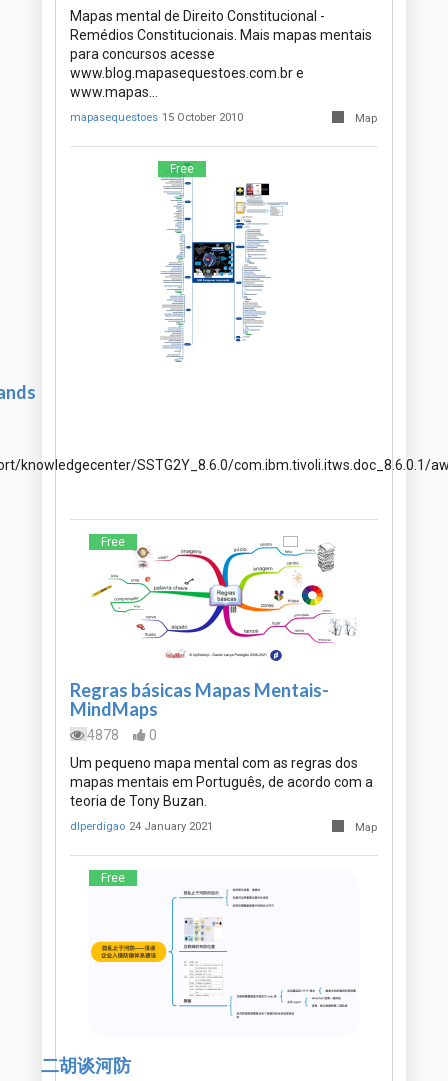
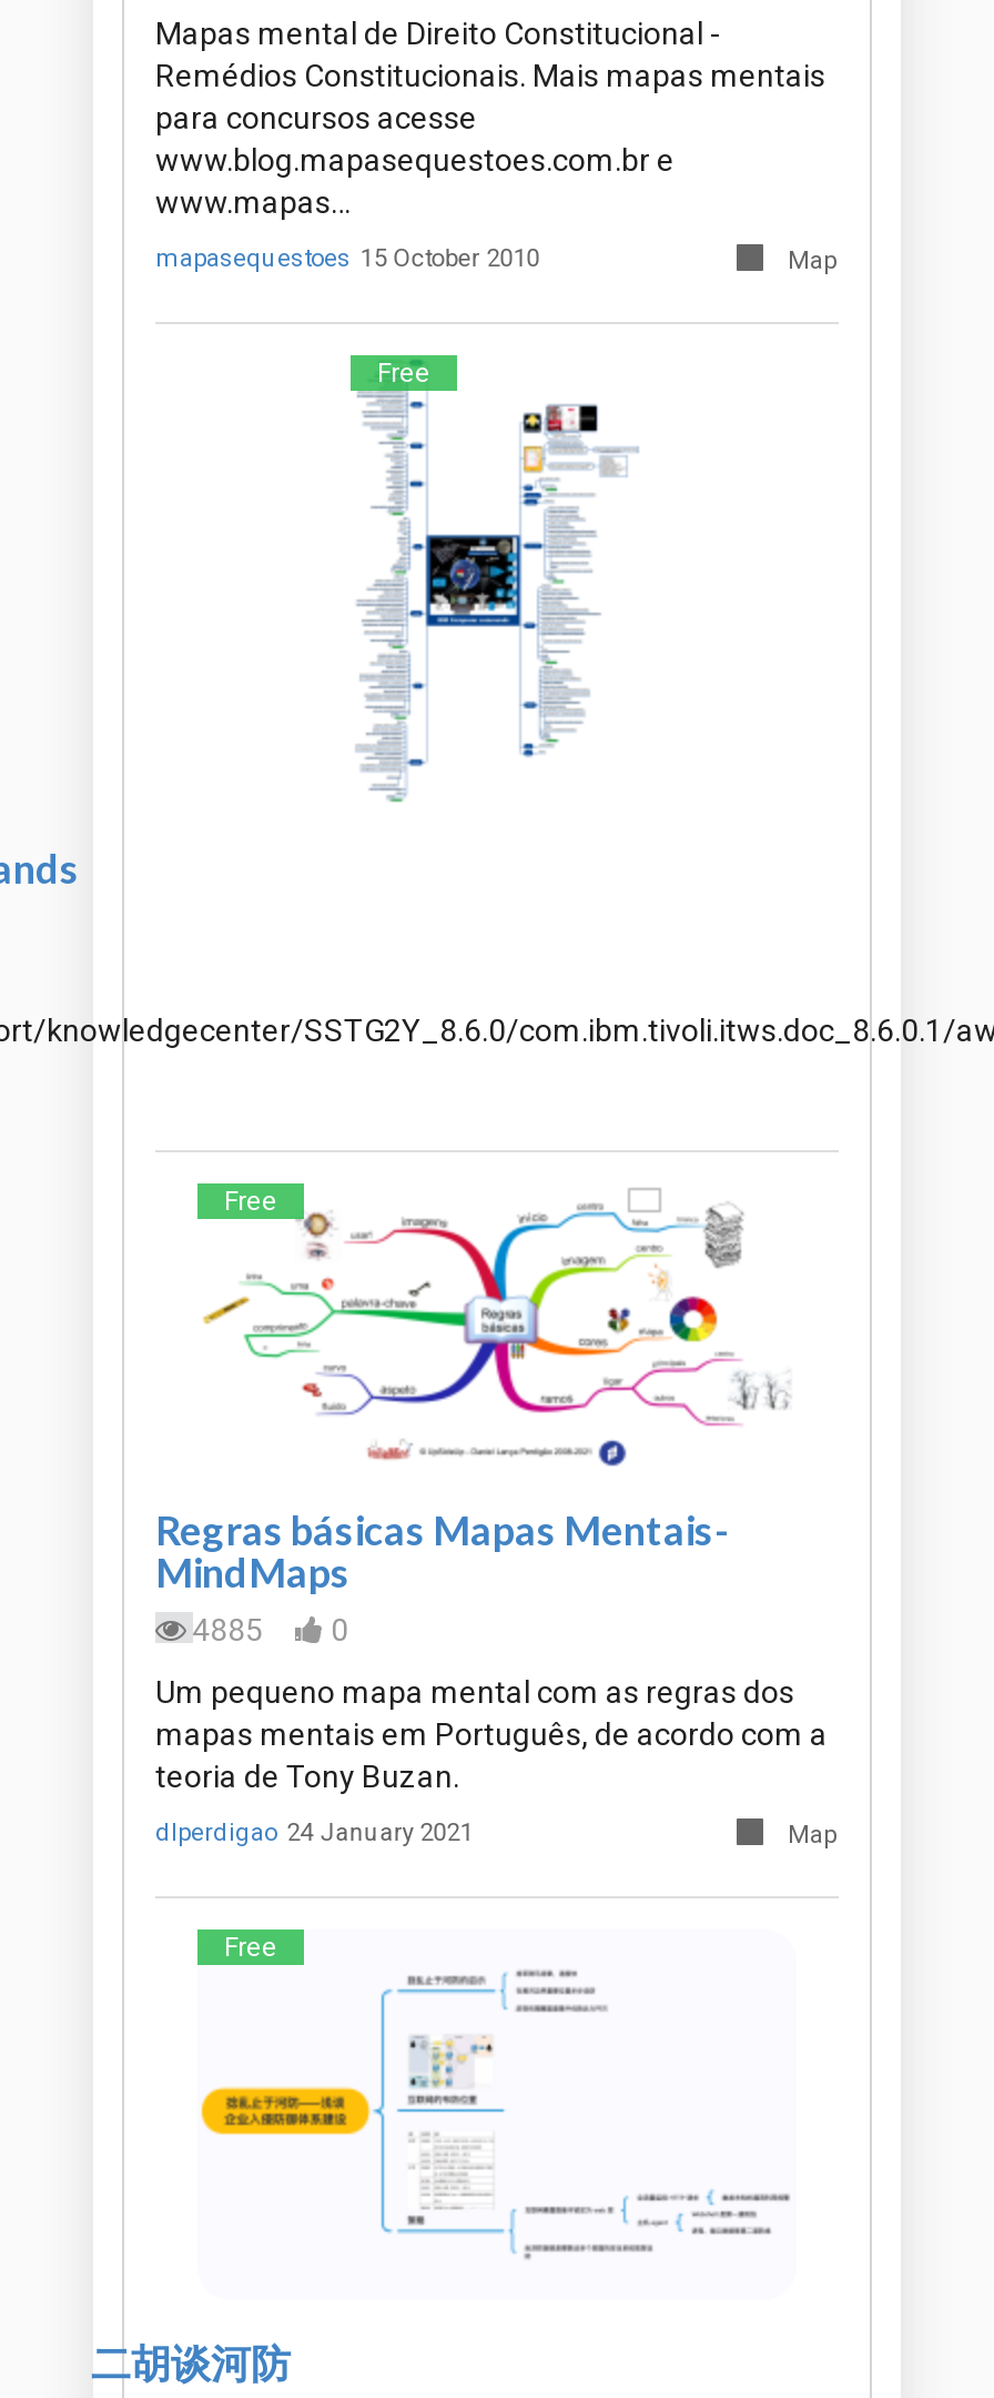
- 4878 0
+ 4885 0
